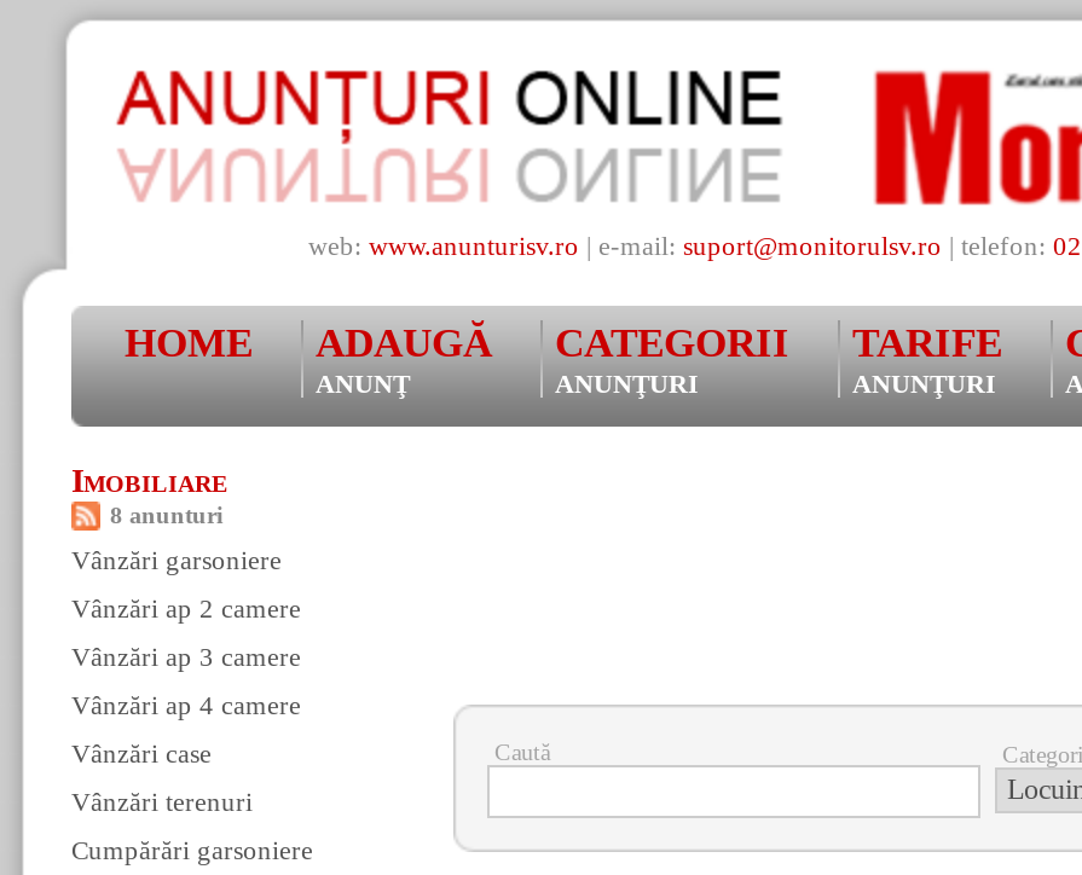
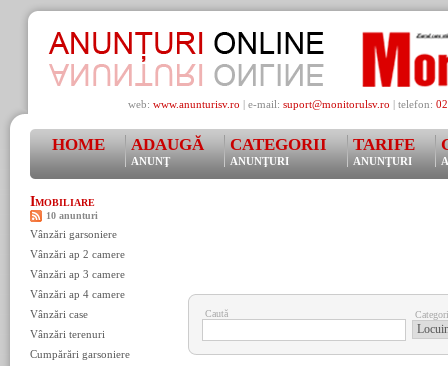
- 8 anunturi
+ 10 anunturi
